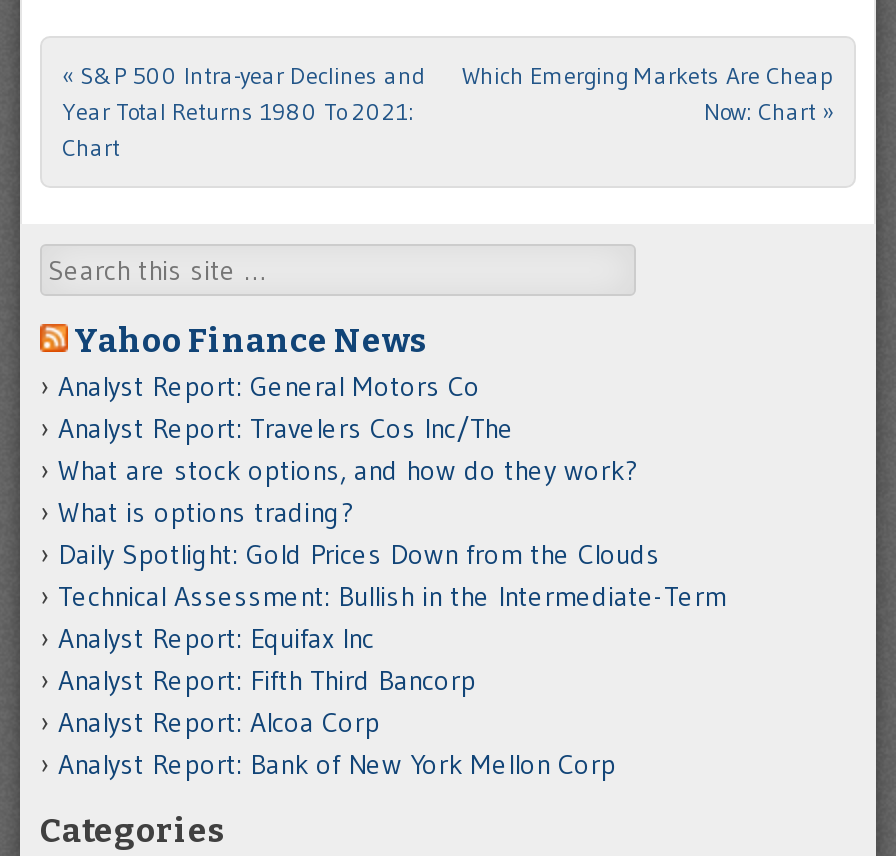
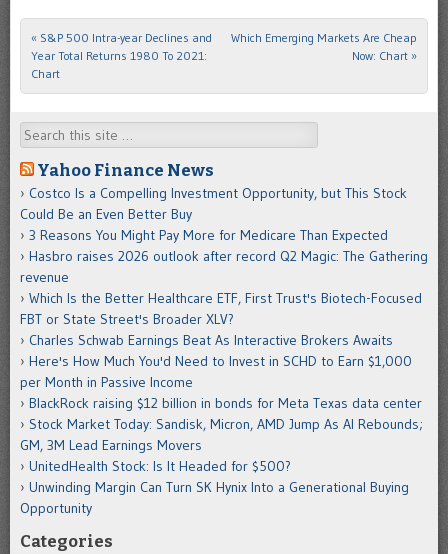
- Analyst Report: General Motors Co
- Analyst Report: Travelers Cos Inc/The
- What are stock options, and how do they work?
- What is options trading?
- Daily Spotlight: Gold Prices Down from the Clouds
- Technical Assessment: Bullish in the Intermediate-Term
- Analyst Report: Equifax Inc
- Analyst Report: Fifth Third Bancorp
- Analyst Report: Alcoa Corp
- Analyst Report: Bank of New York Mellon Corp
+ Costco Is a Compelling Investment Opportunity, but This Stock
+ Could Be an Even Better Buy
+ 3 Reasons You Might Pay More for Medicare Than Expected
+ Hasbro raises 2026 outlook after record Q2 Magic: The Gathering
+ revenue
+ Which Is the Better Healthcare ETF, First Trust's Biotech-Focused
+ FBT or State Street's Broader XLV?
+ Charles Schwab Earnings Beat As Interactive Brokers Awaits
+ Here's How Much You'd Need to Invest in SCHD to Earn $1,000
+ per Month in Passive Income
+ BlackRock raising $12 billion in bonds for Meta Texas data center
+ Stock Market Today: Sandisk, Micron, AMD Jump As AI Rebounds;
+ GM, 3M Lead Earnings Movers
+ UnitedHealth Stock: Is It Headed for $500?
+ Unwinding Margin Can Turn SK Hynix Into a Generational Buying
+ Opportunity
